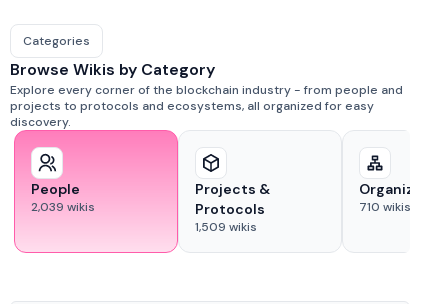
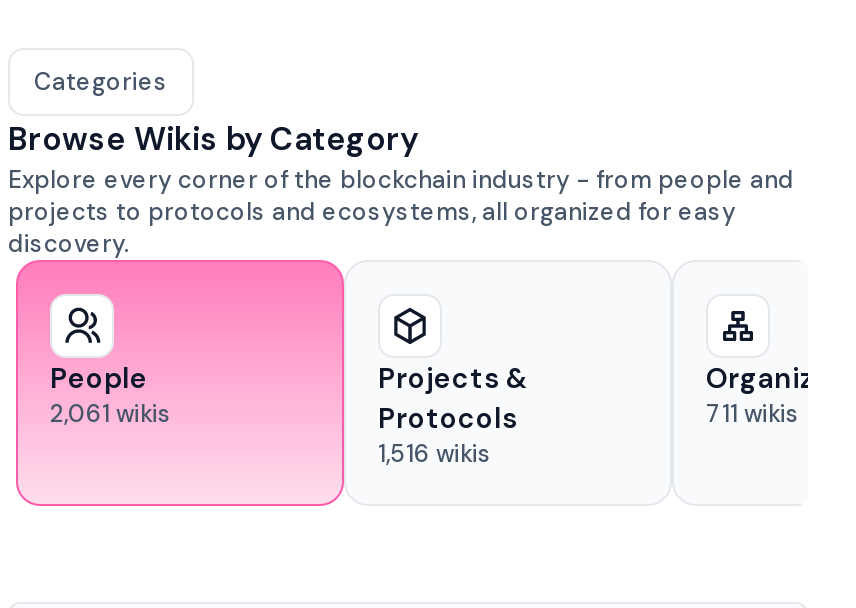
- 2,039 wikis
+ 2,061 wikis

- 710 wikis
+ 711 wikis

- 1,509 wikis
+ 1,516 wikis
